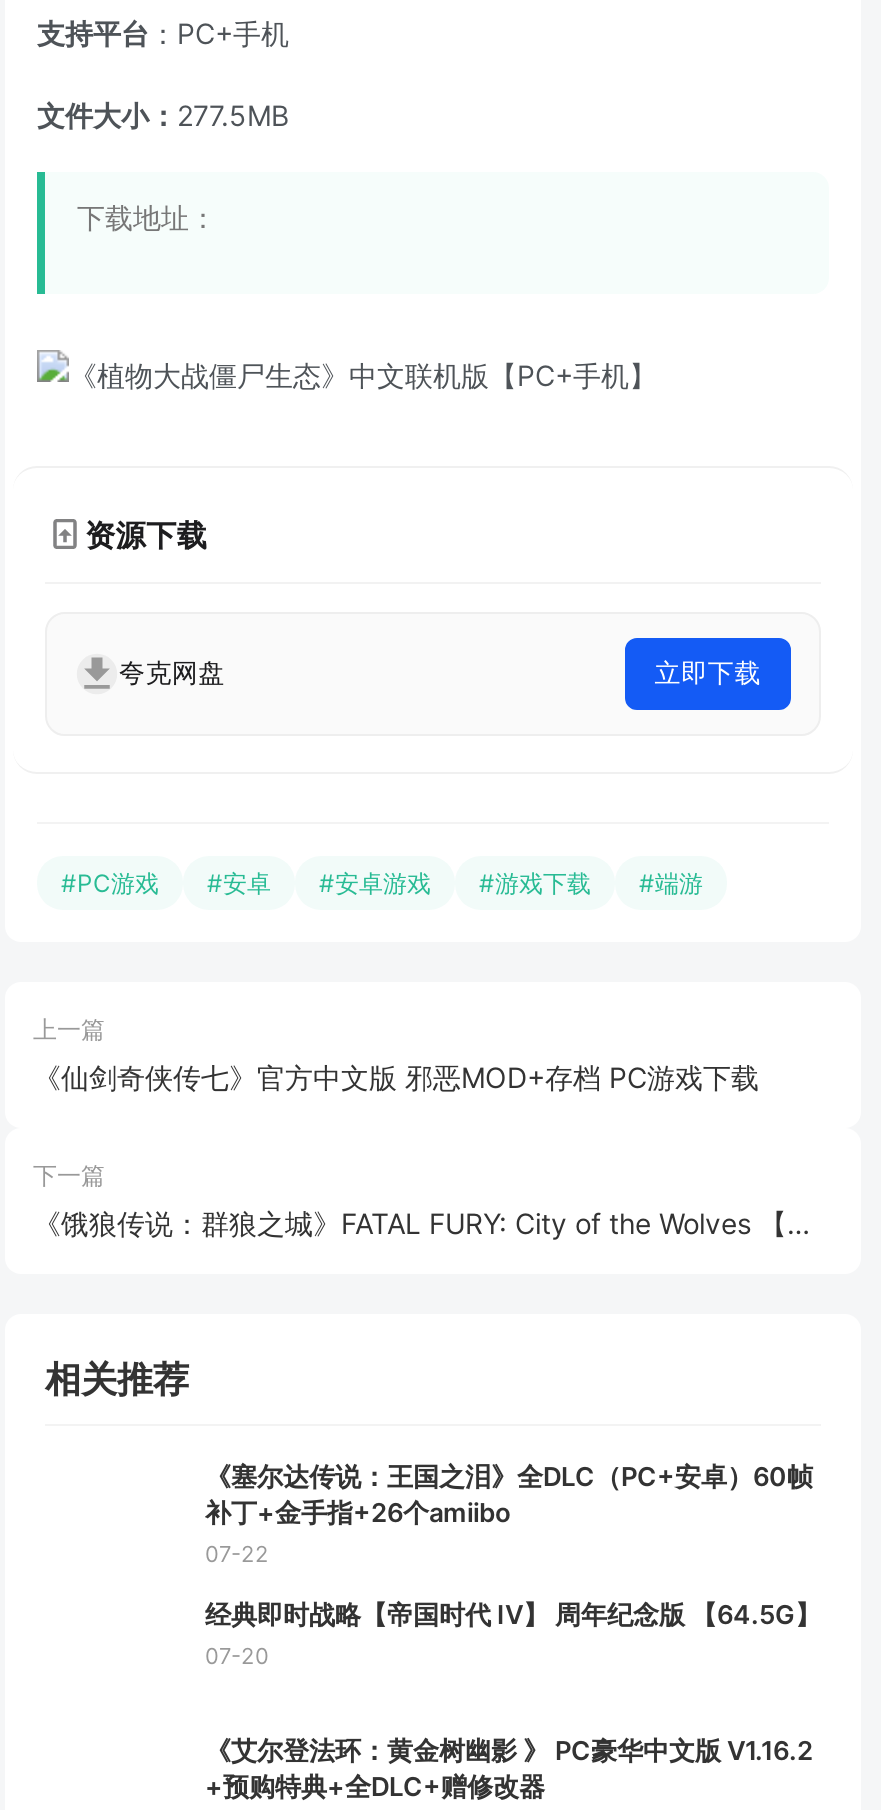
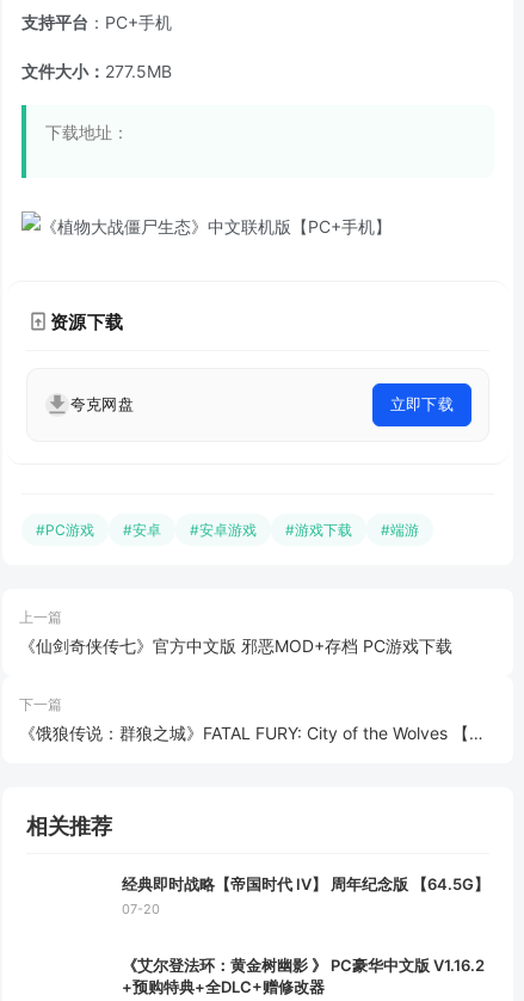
- 《塞尔达传说：王国之泪》全DLC（PC+安卓）60帧
- 补丁+金手指+26个amiibo
- 07-22
